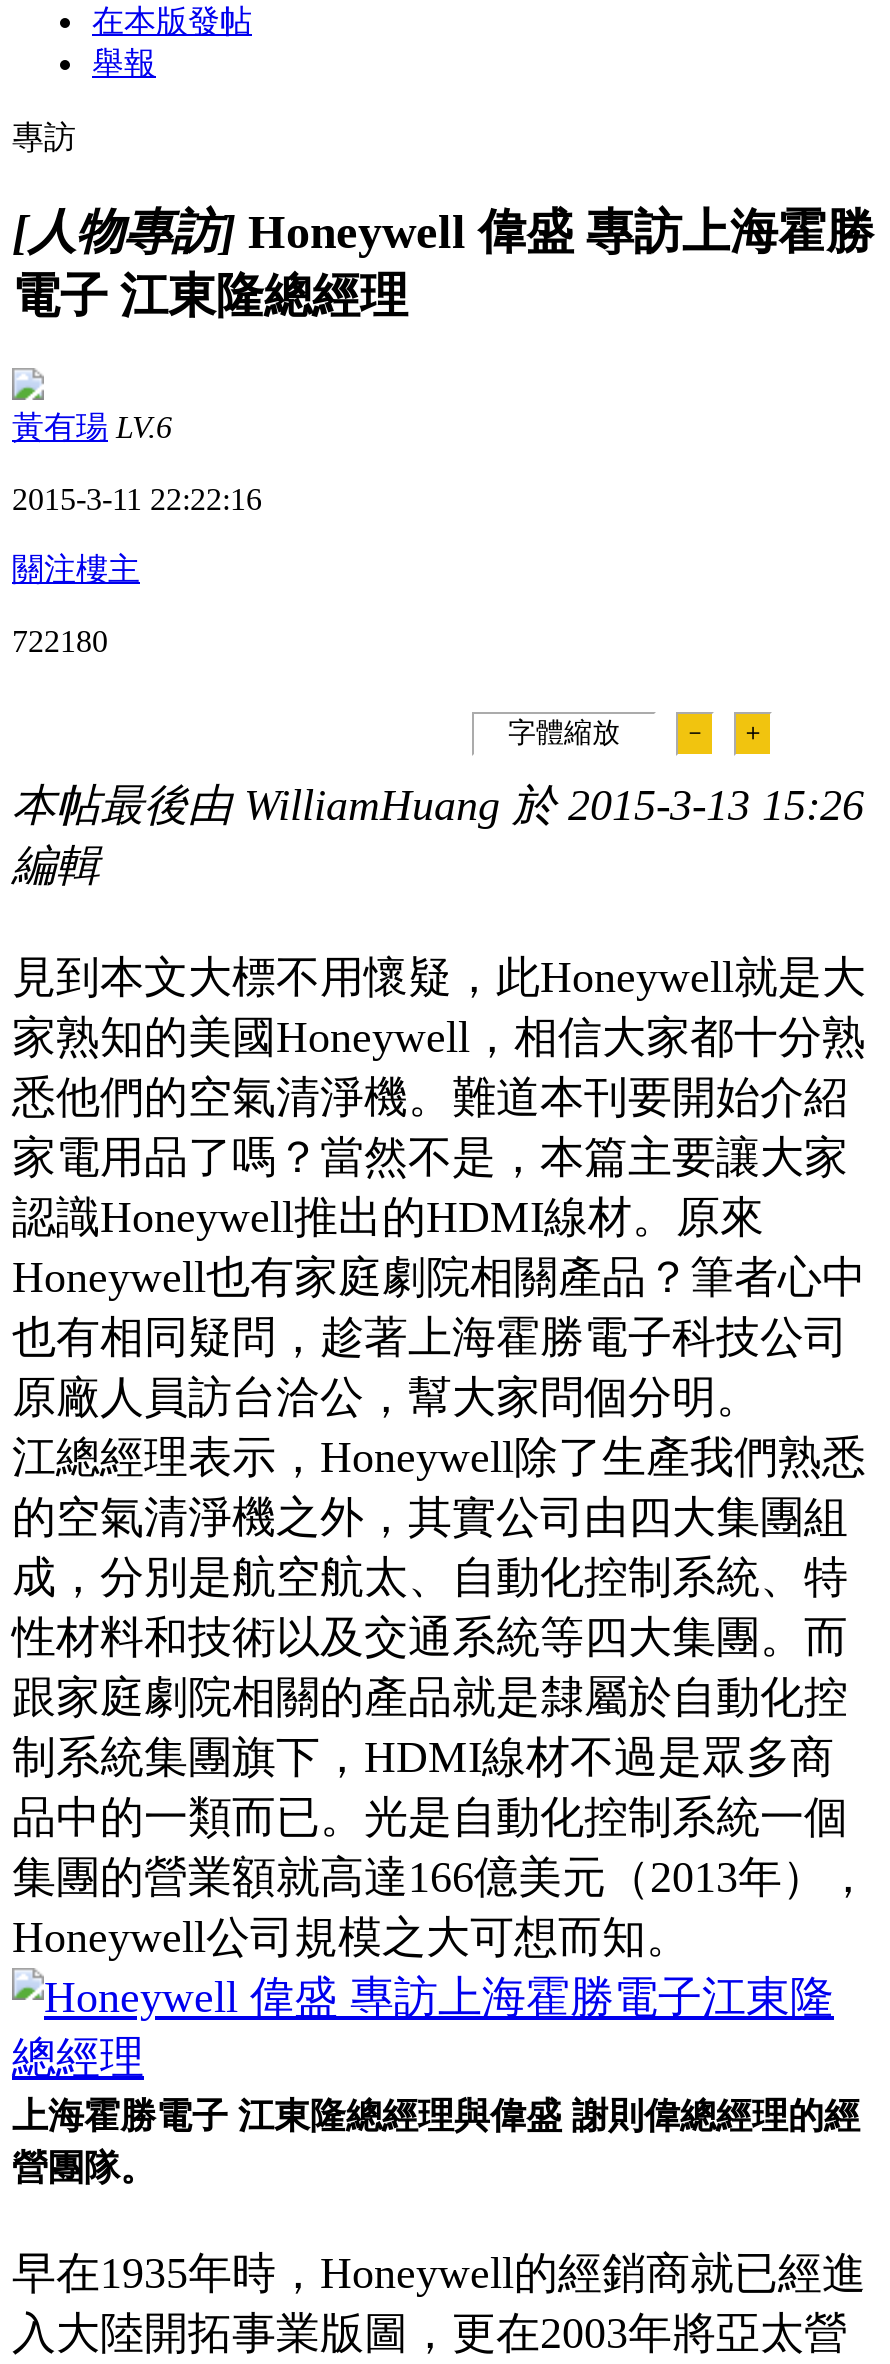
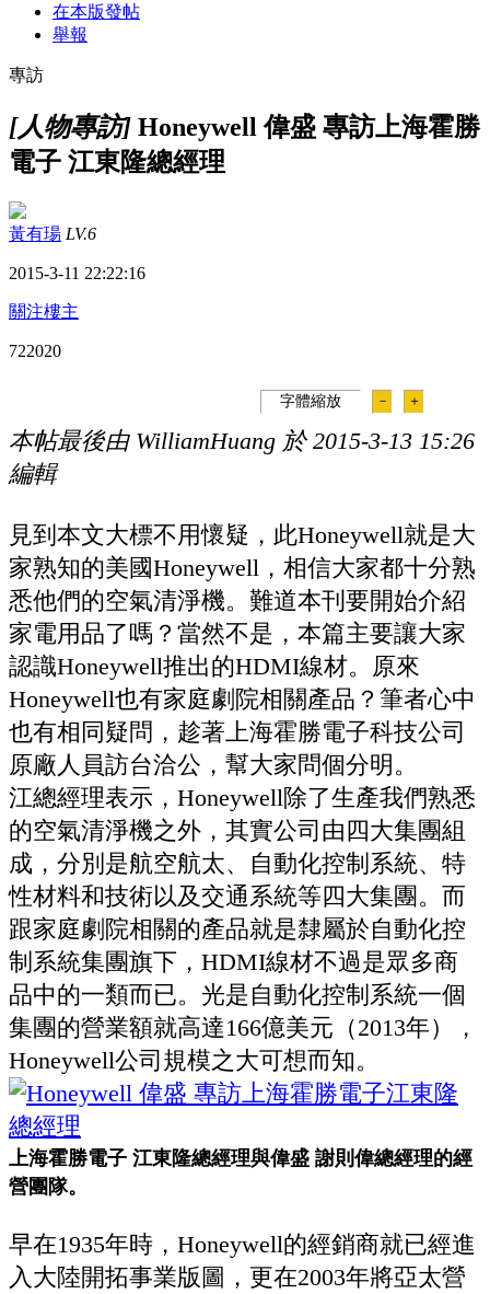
- 722180
+ 722020
